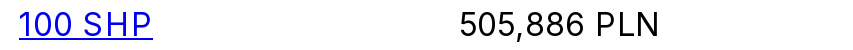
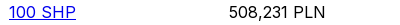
- 505,886 PLN
+ 508,231 PLN
